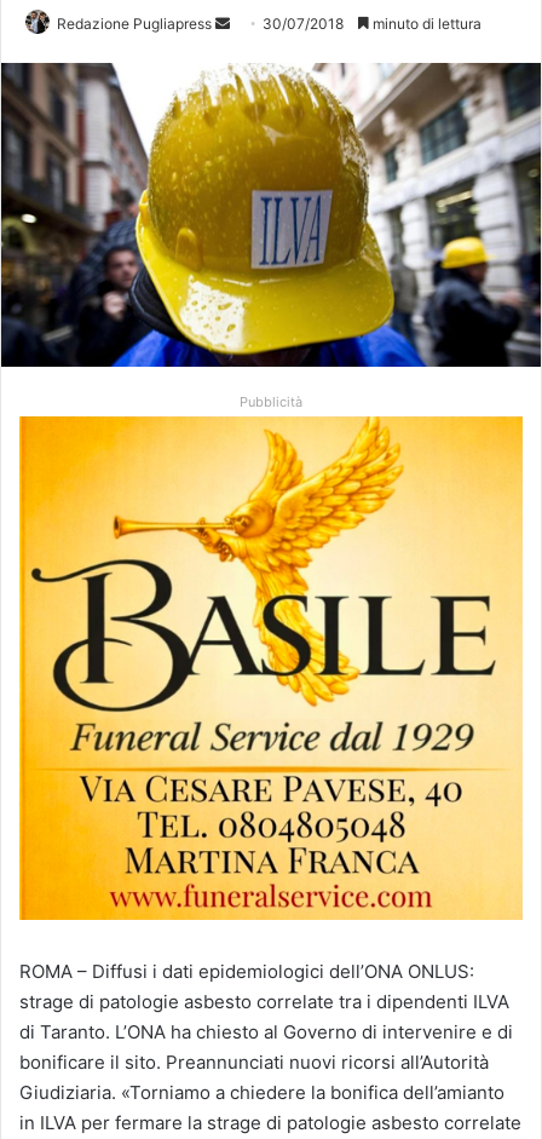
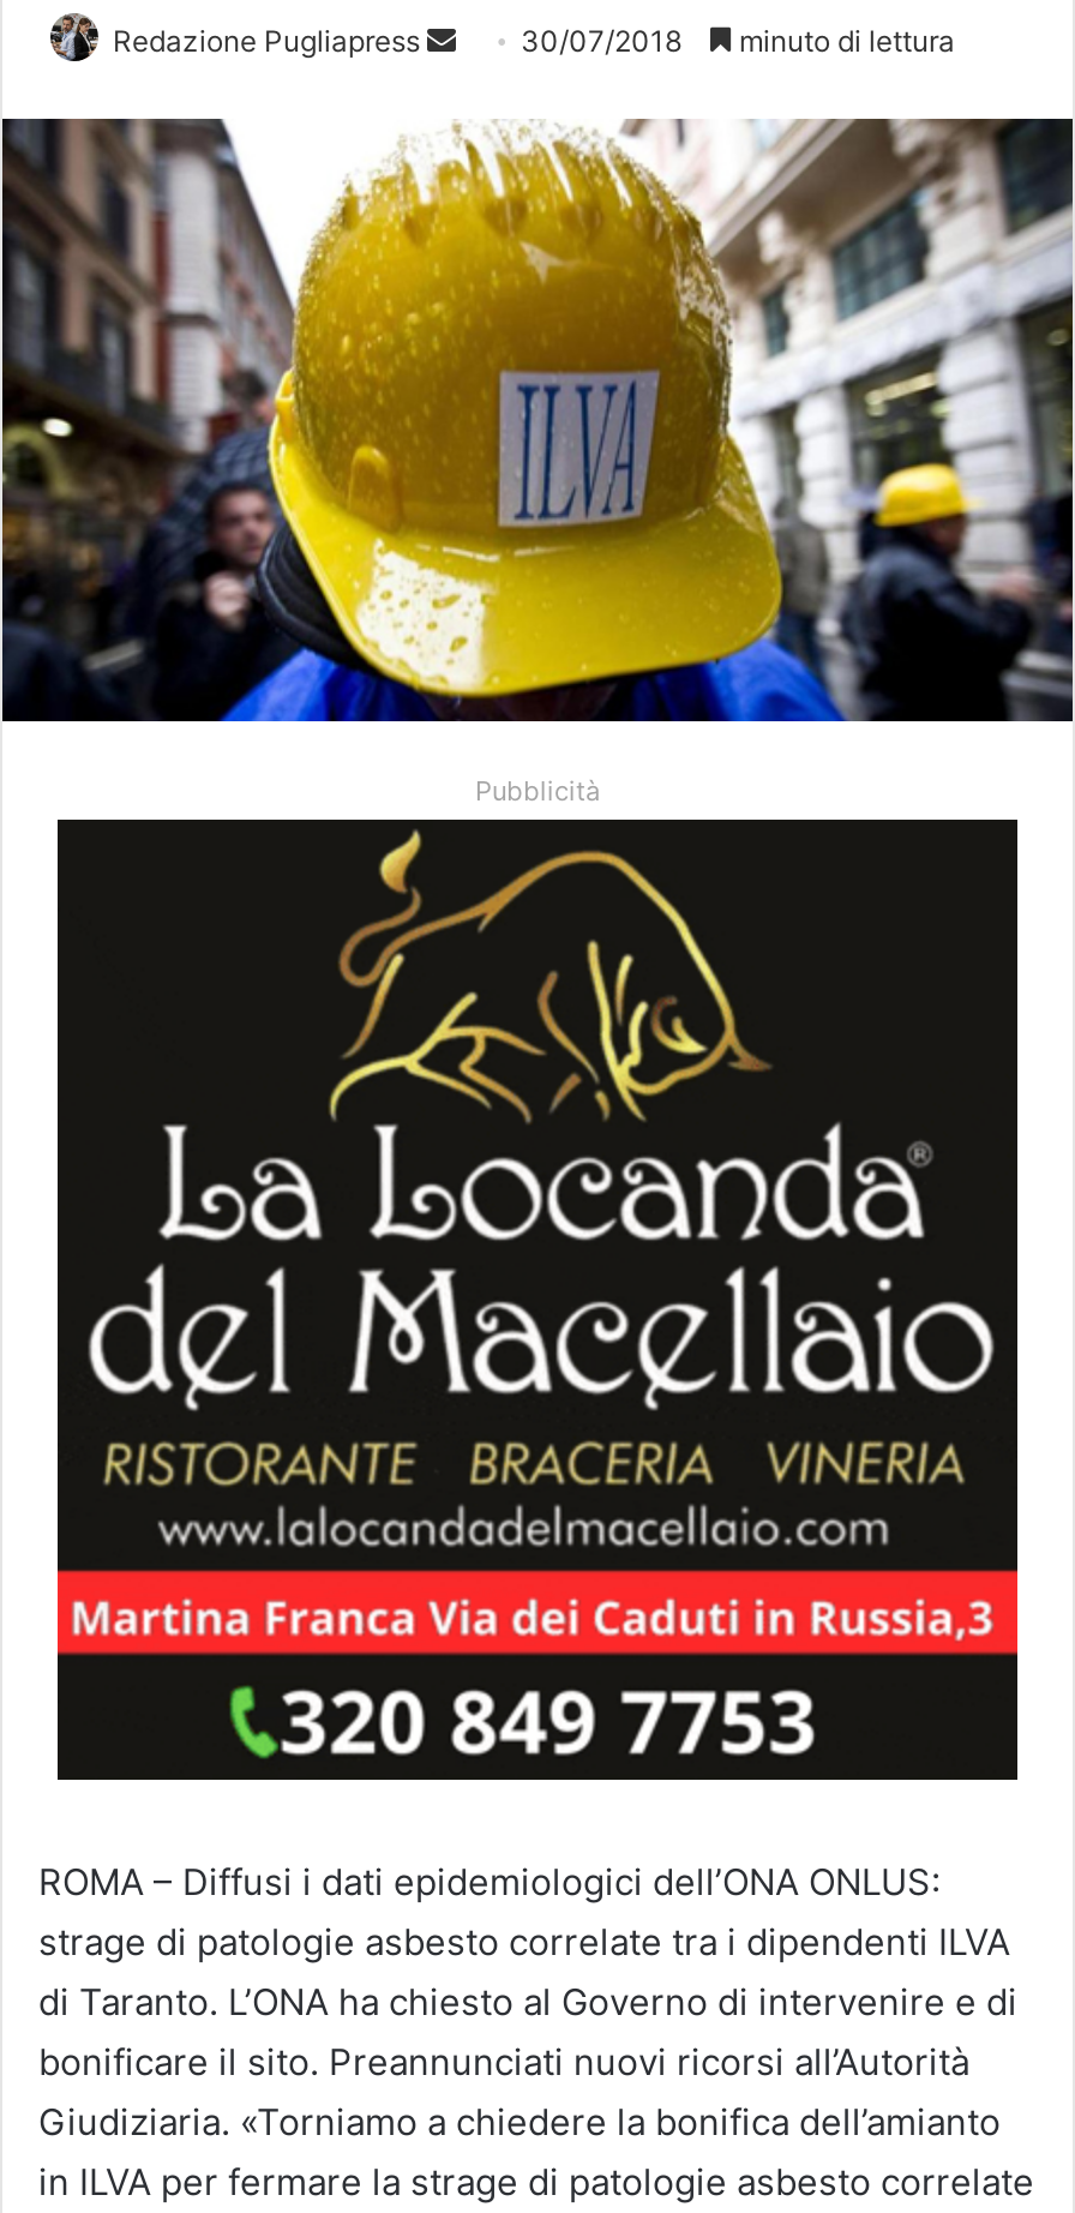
- [image]
+ [image]
